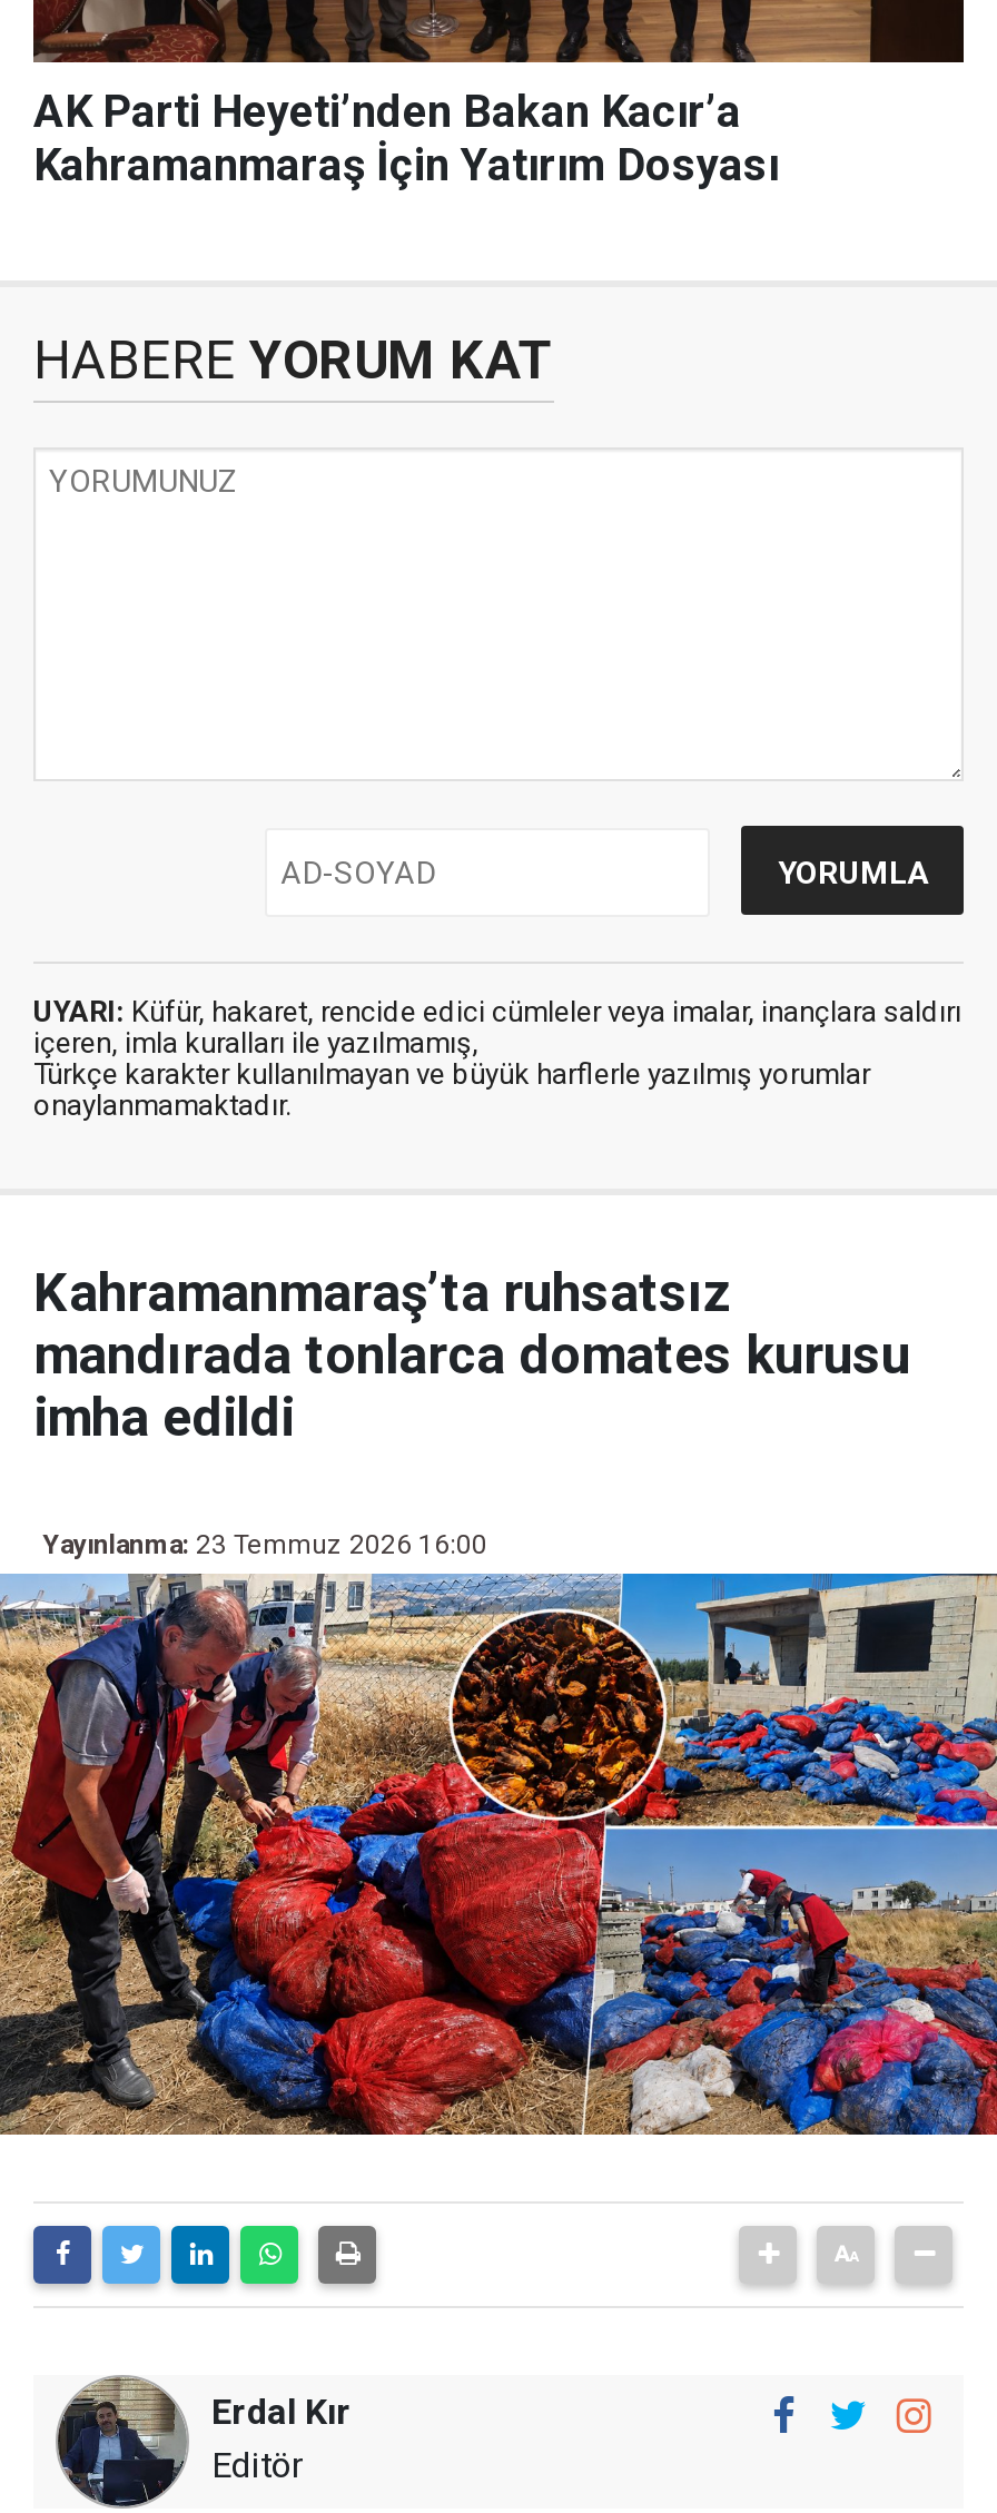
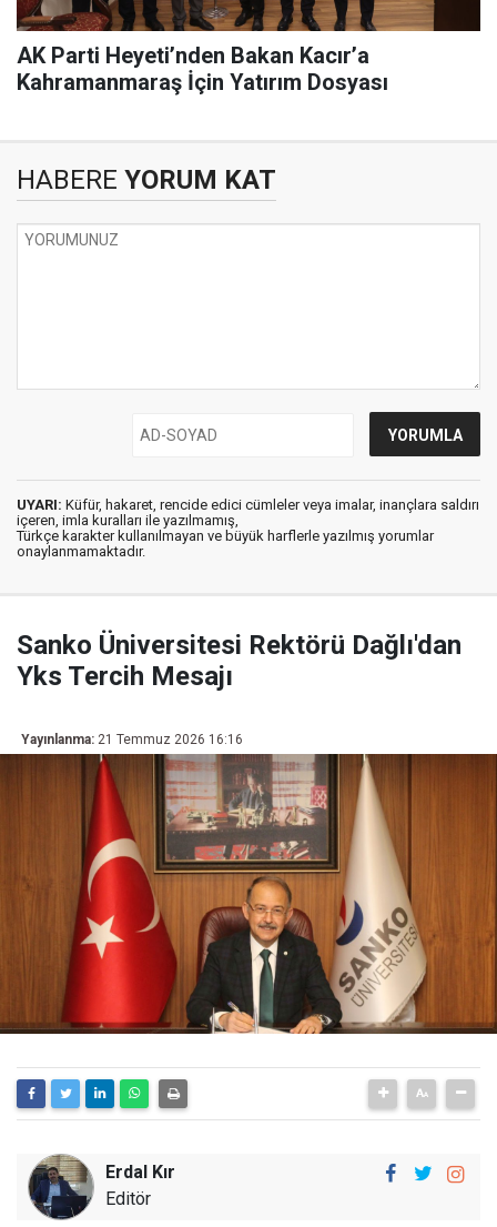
- Kahramanmaraş’ta ruhsatsız
- mandırada tonlarca domates kurusu
- imha edildi
+ Sanko Üniversitesi Rektörü Dağlı'dan
+ Yks Tercih Mesajı

- Yayınlanma: 23 Temmuz 2026 16:00
+ Yayınlanma: 21 Temmuz 2026 16:16

- [image]
+ [image]
